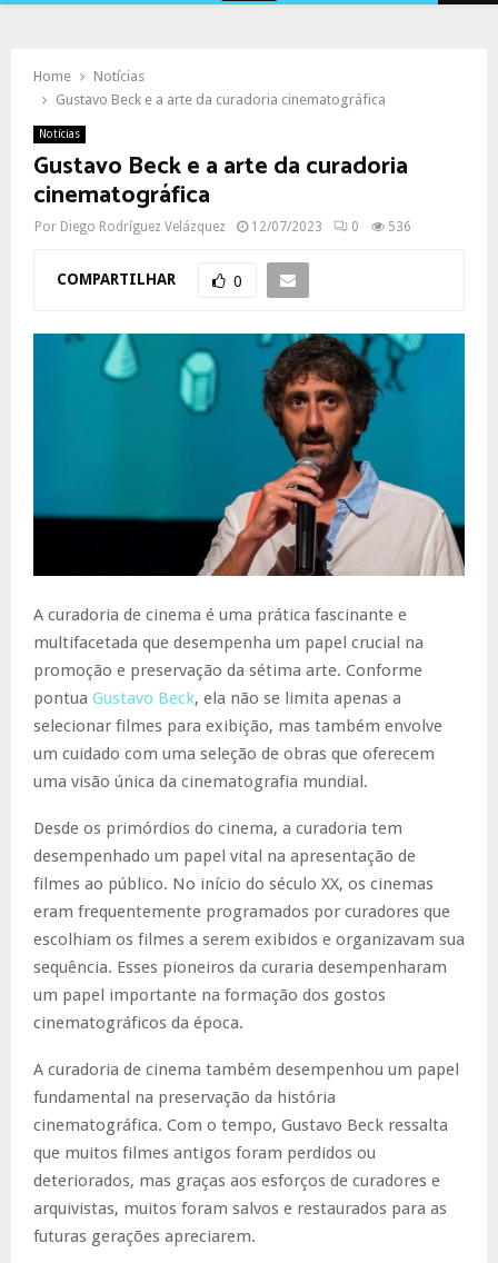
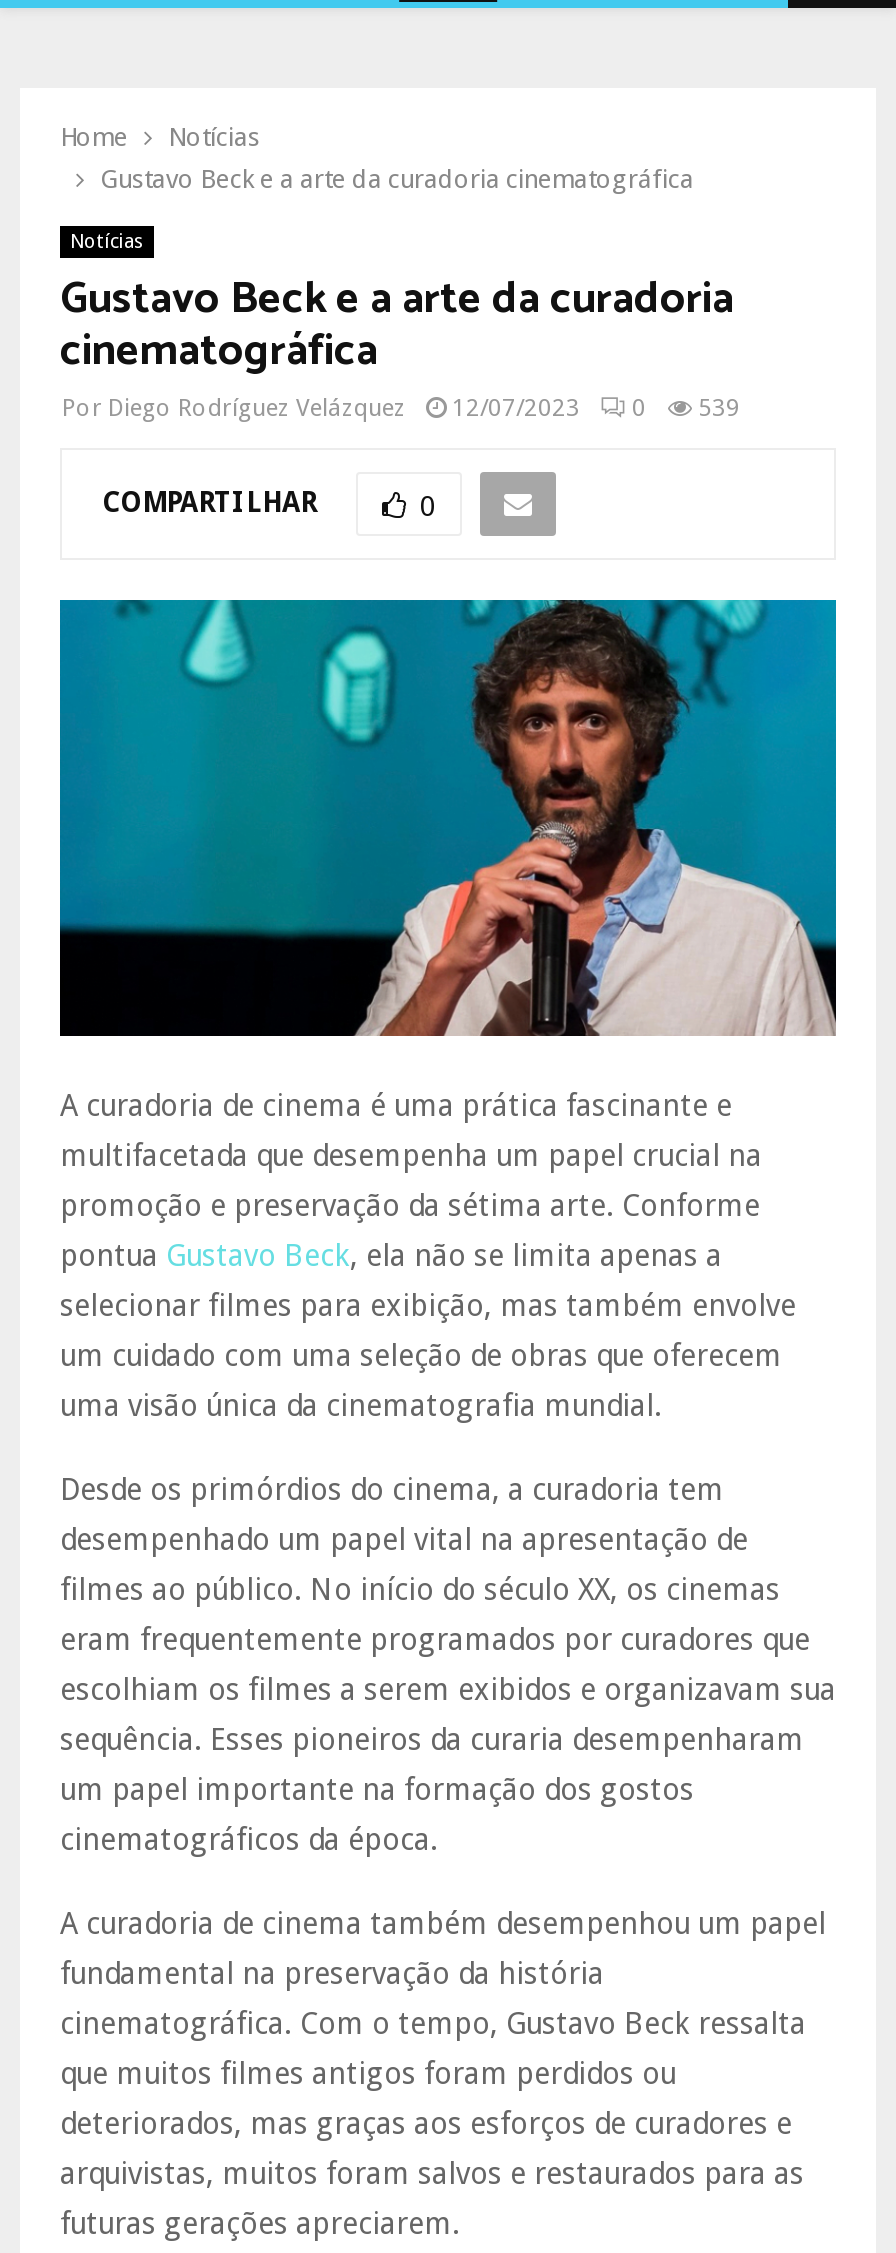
- Por Diego Rodríguez Velázquez 12/07/2023 0 536
+ Por Diego Rodríguez Velázquez 12/07/2023 0 539
